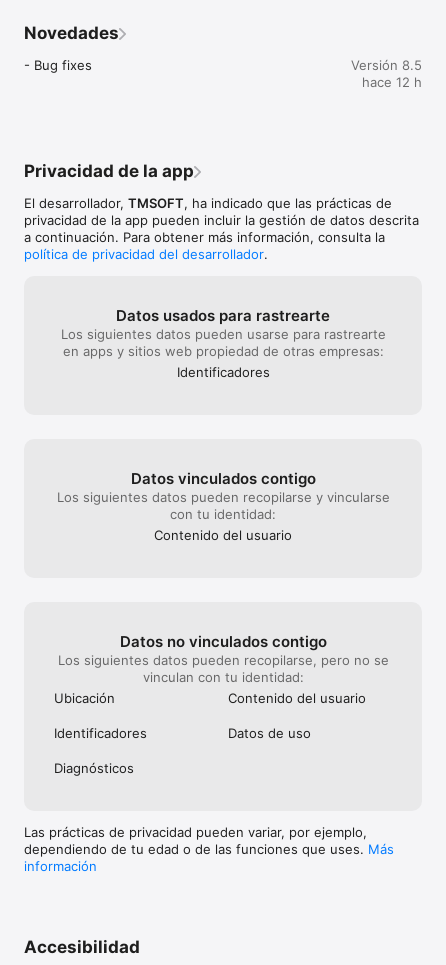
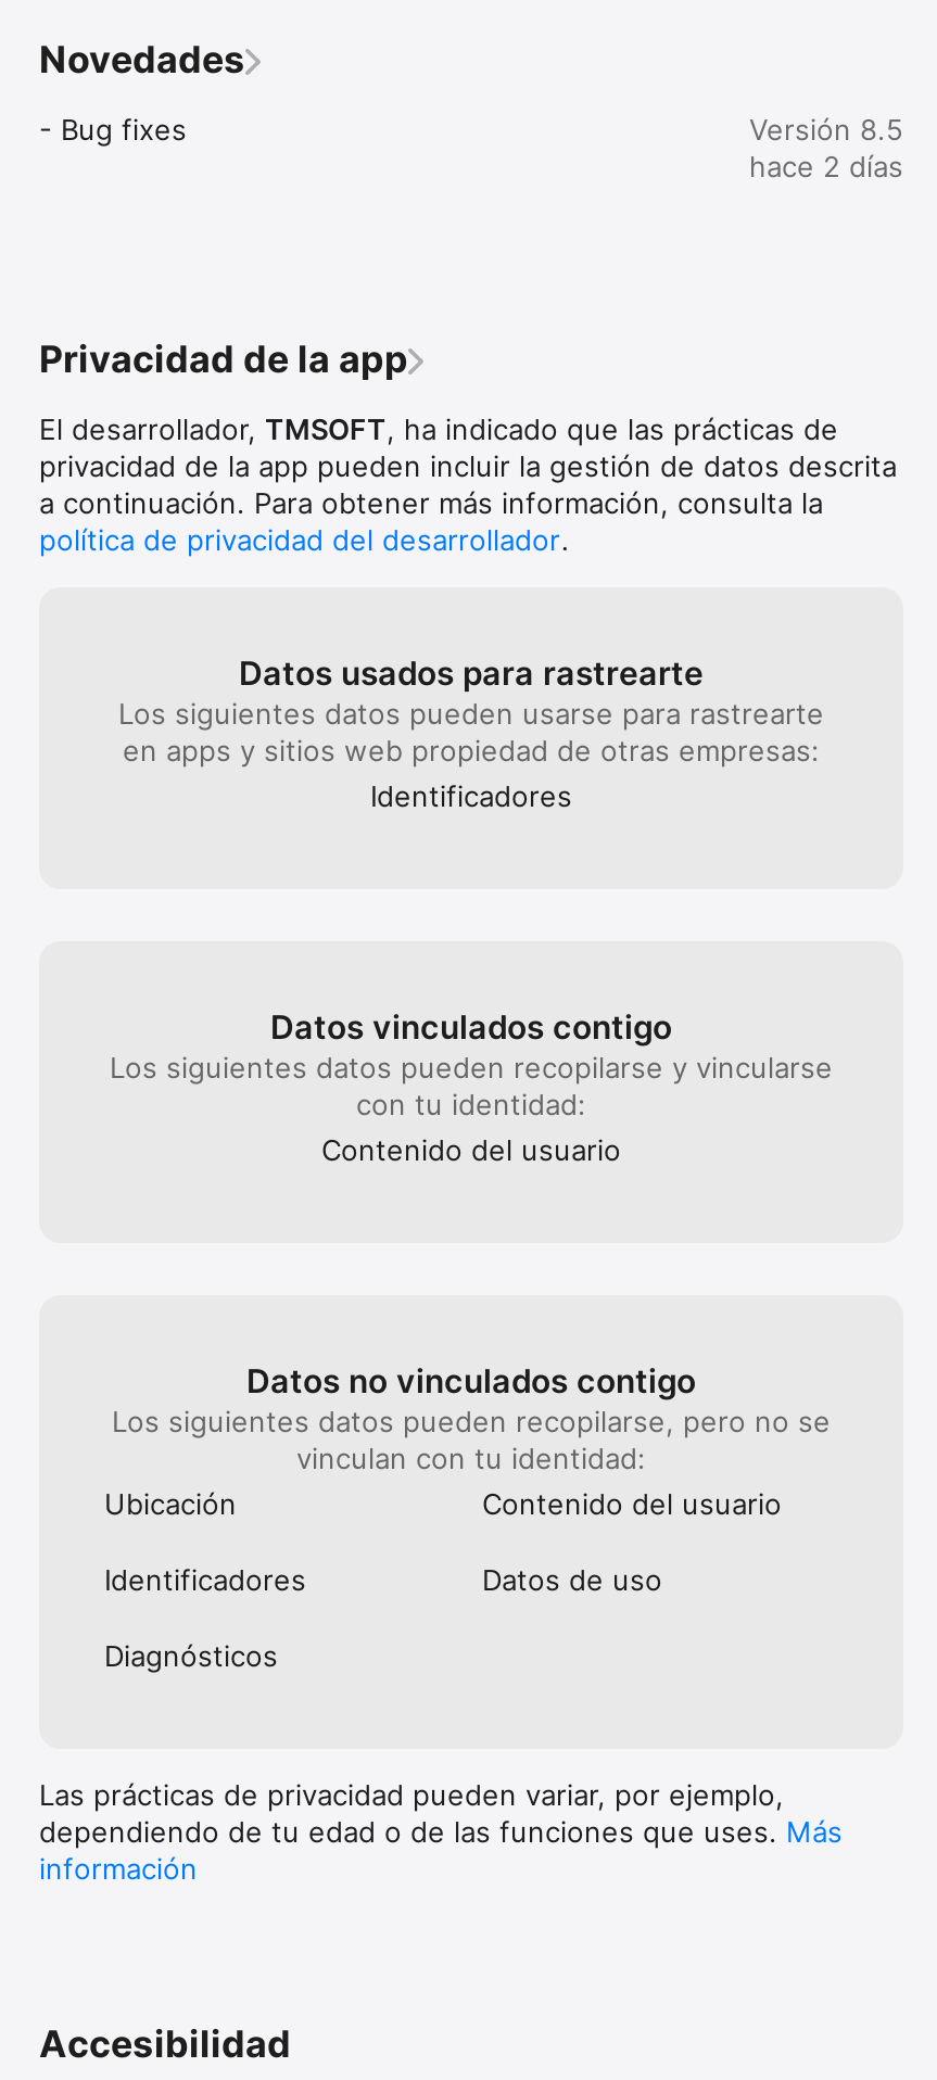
- hace 12 h
+ hace 2 días
